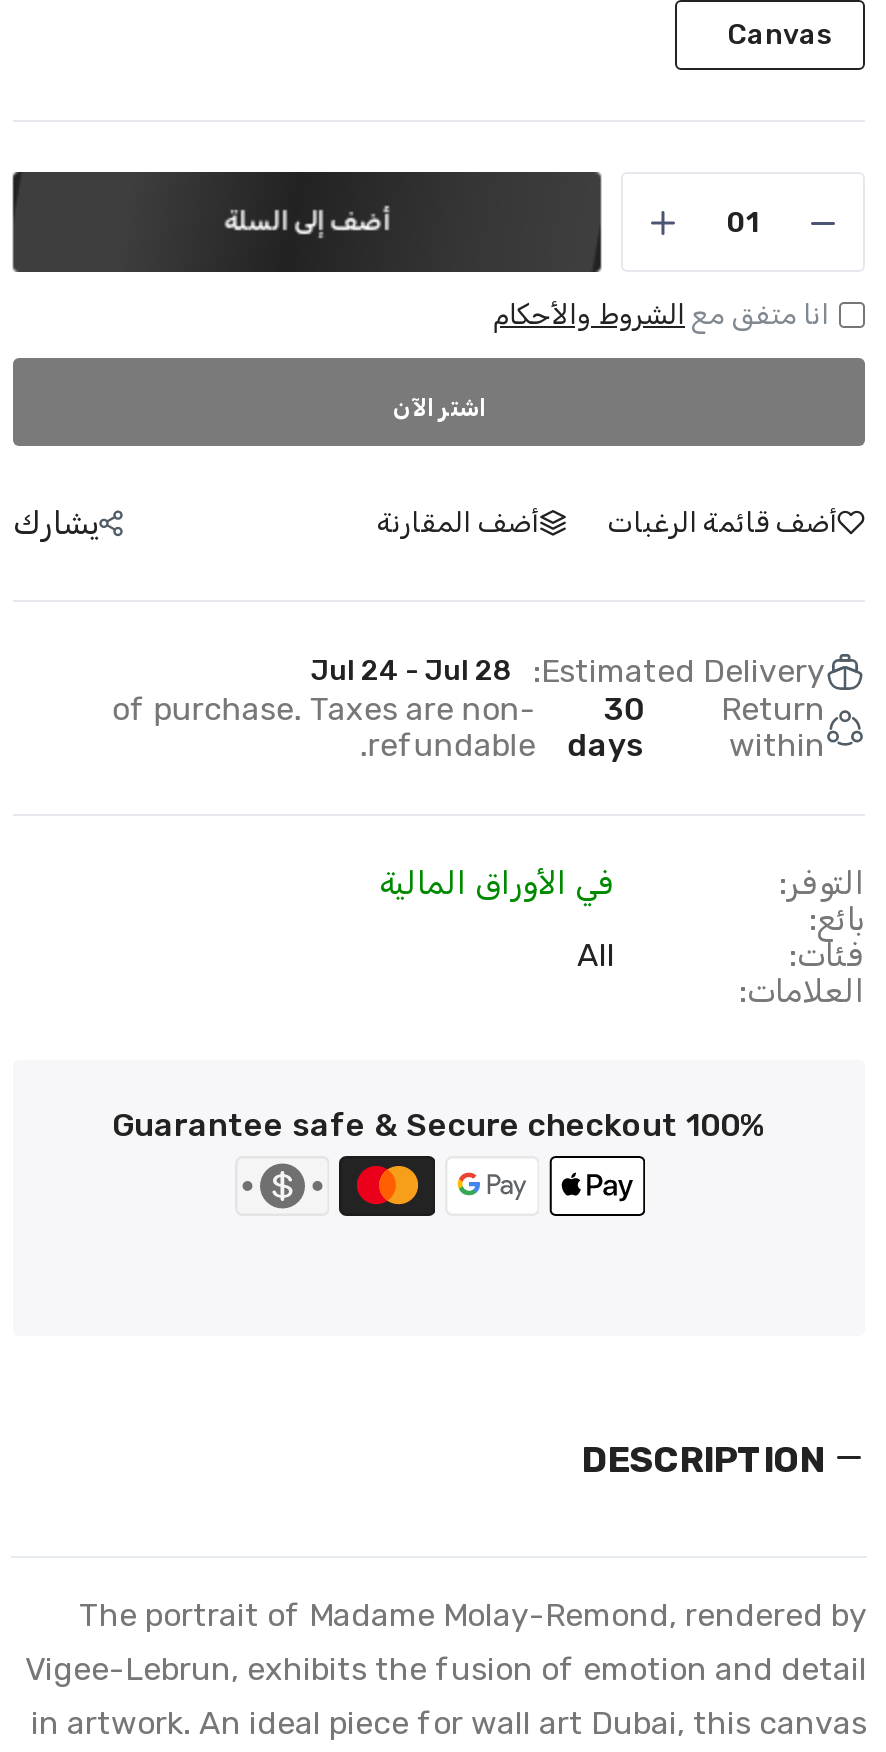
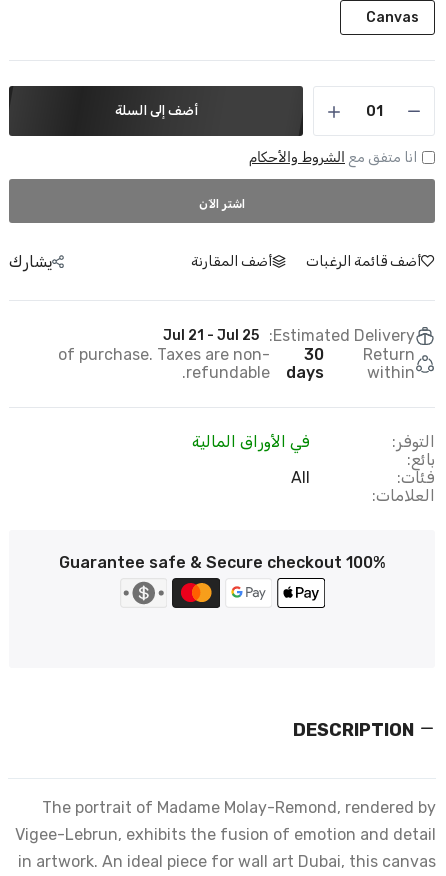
- Jul 24 - Jul 28 Estimated Delivery:
+ Jul 21 - Jul 25 Estimated Delivery:
